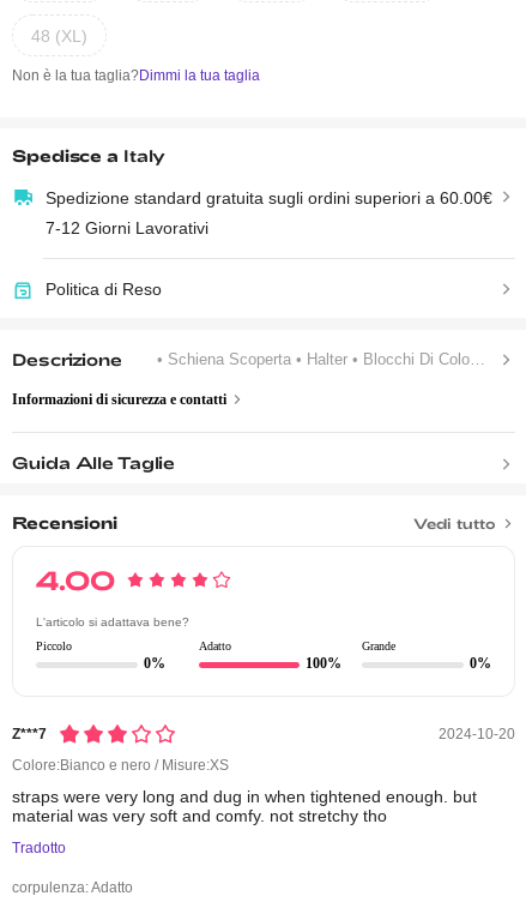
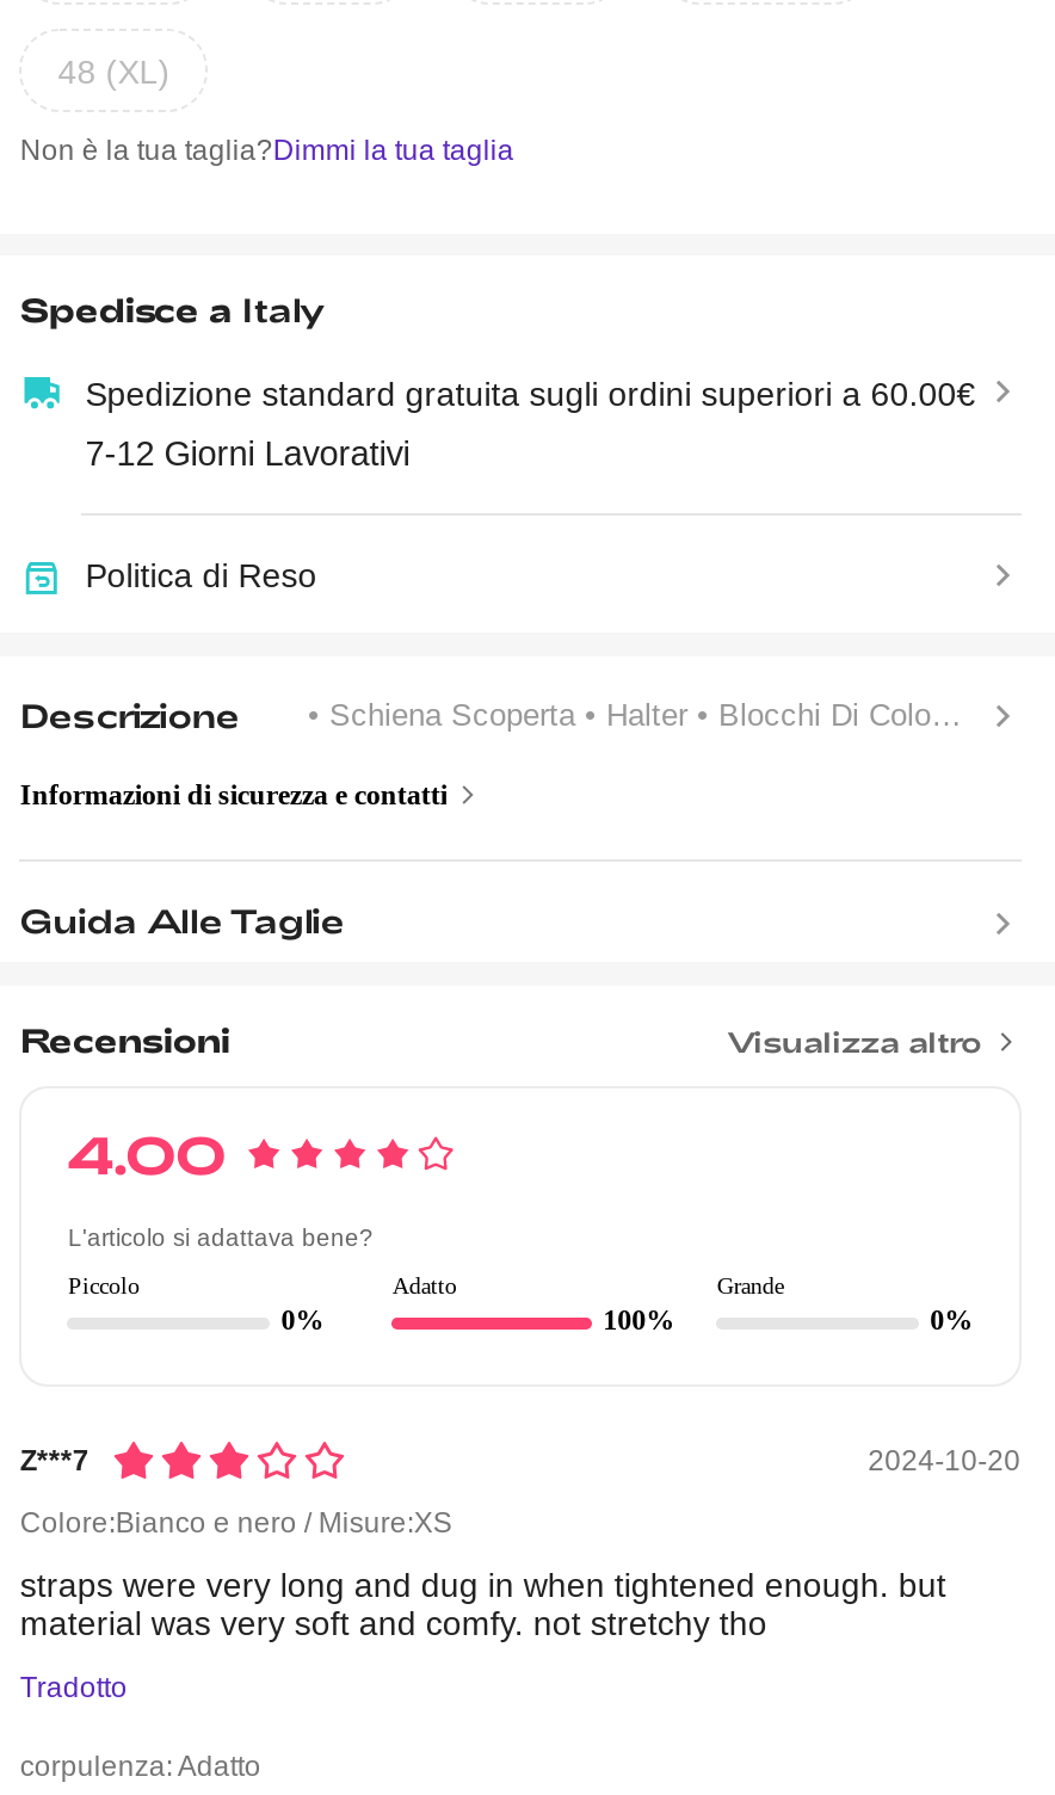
- Vedi tutto
+ Visualizza altro
